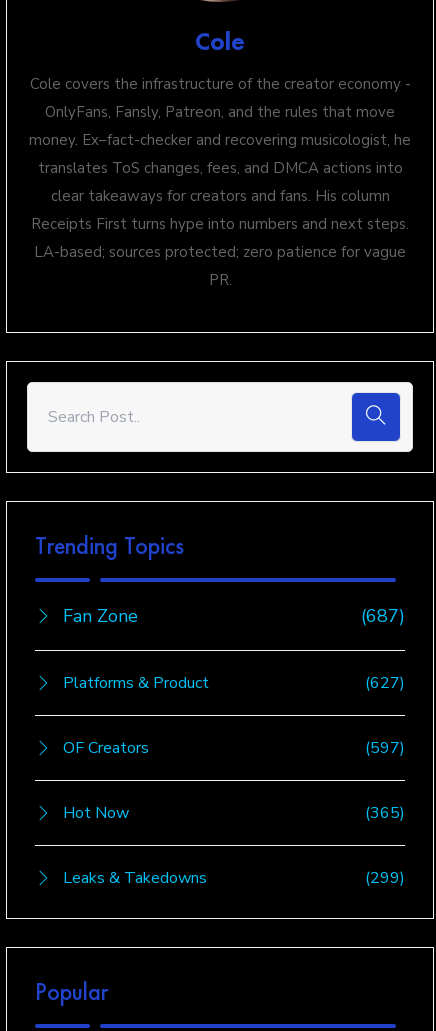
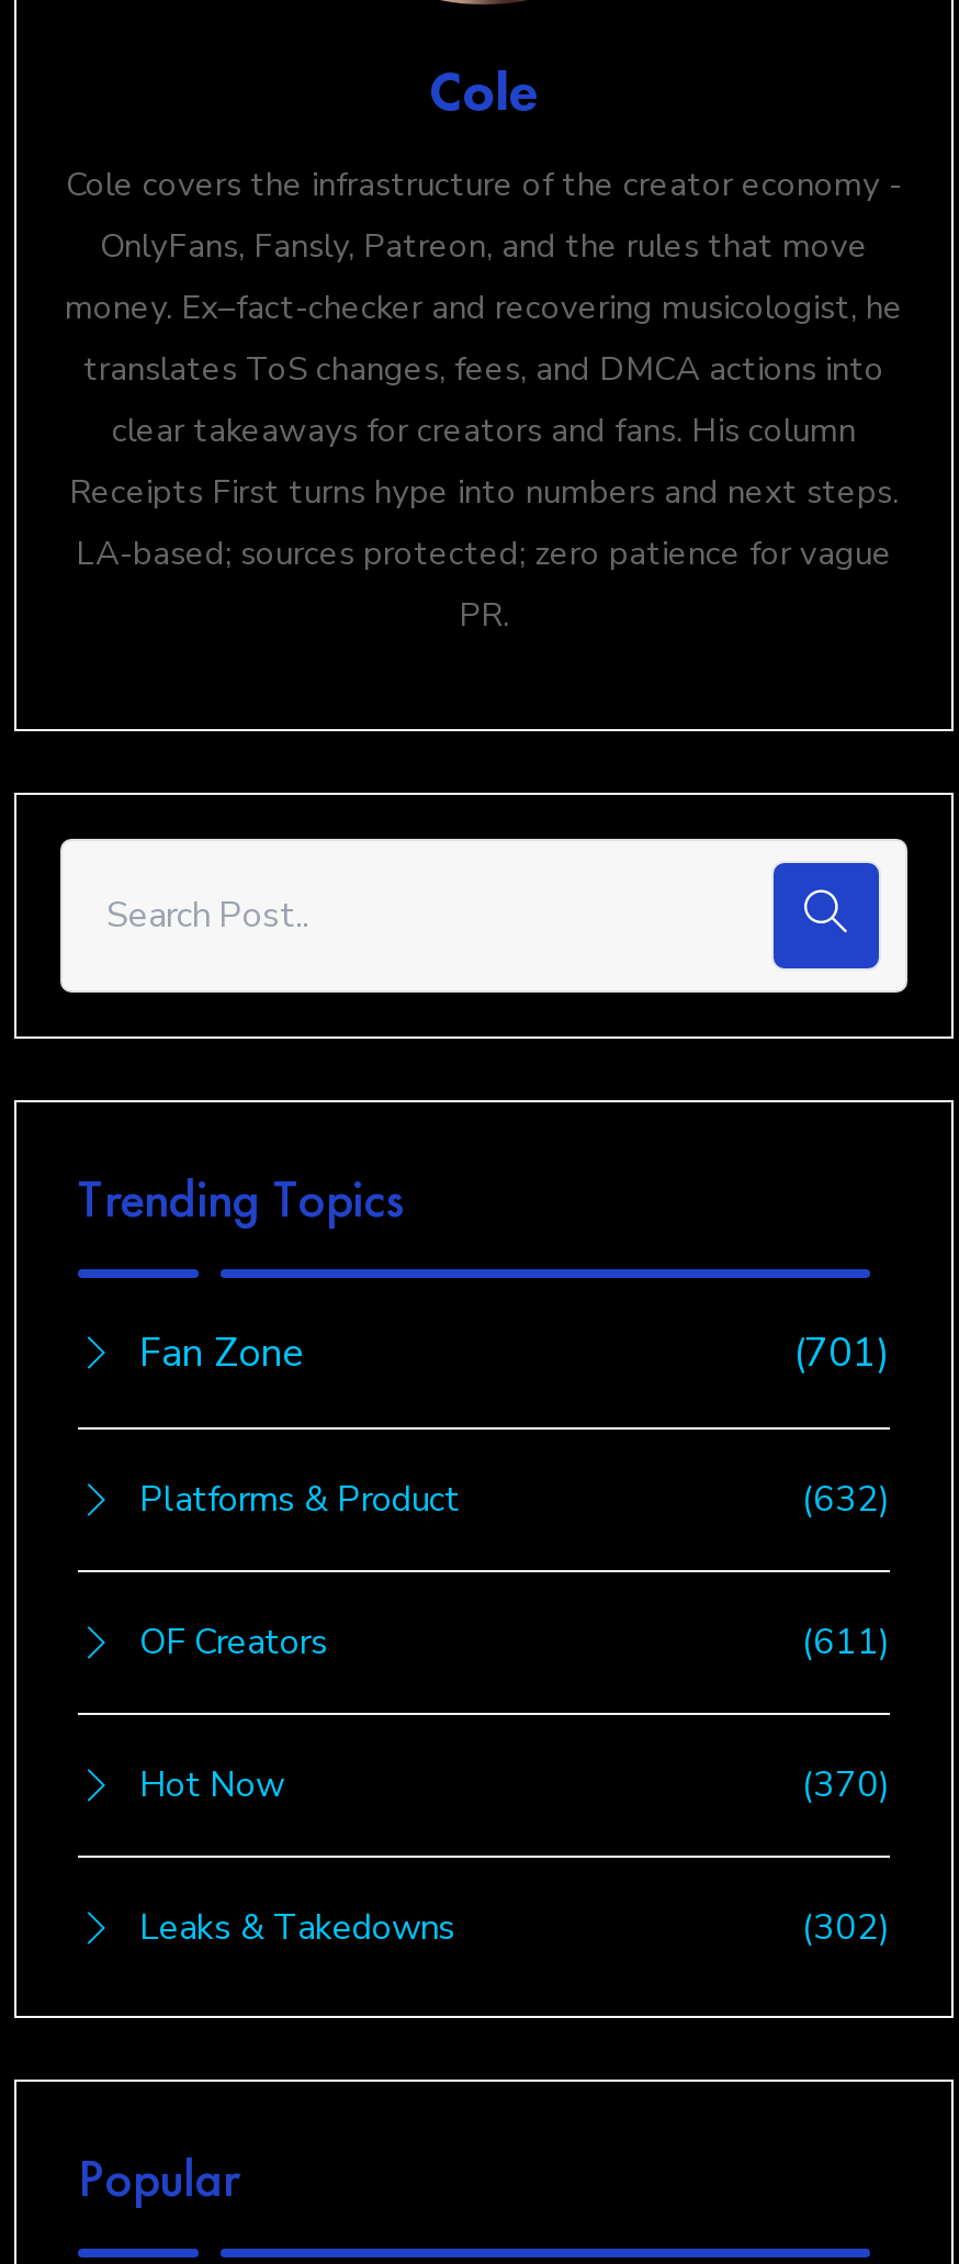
- (687)
+ (701)

- (627)
+ (632)

- (597)
+ (611)

- (365)
+ (370)

- (299)
+ (302)
